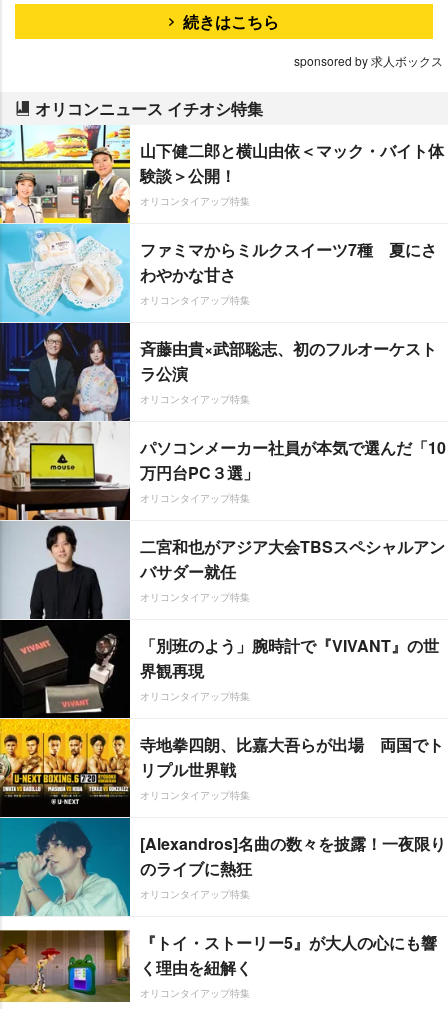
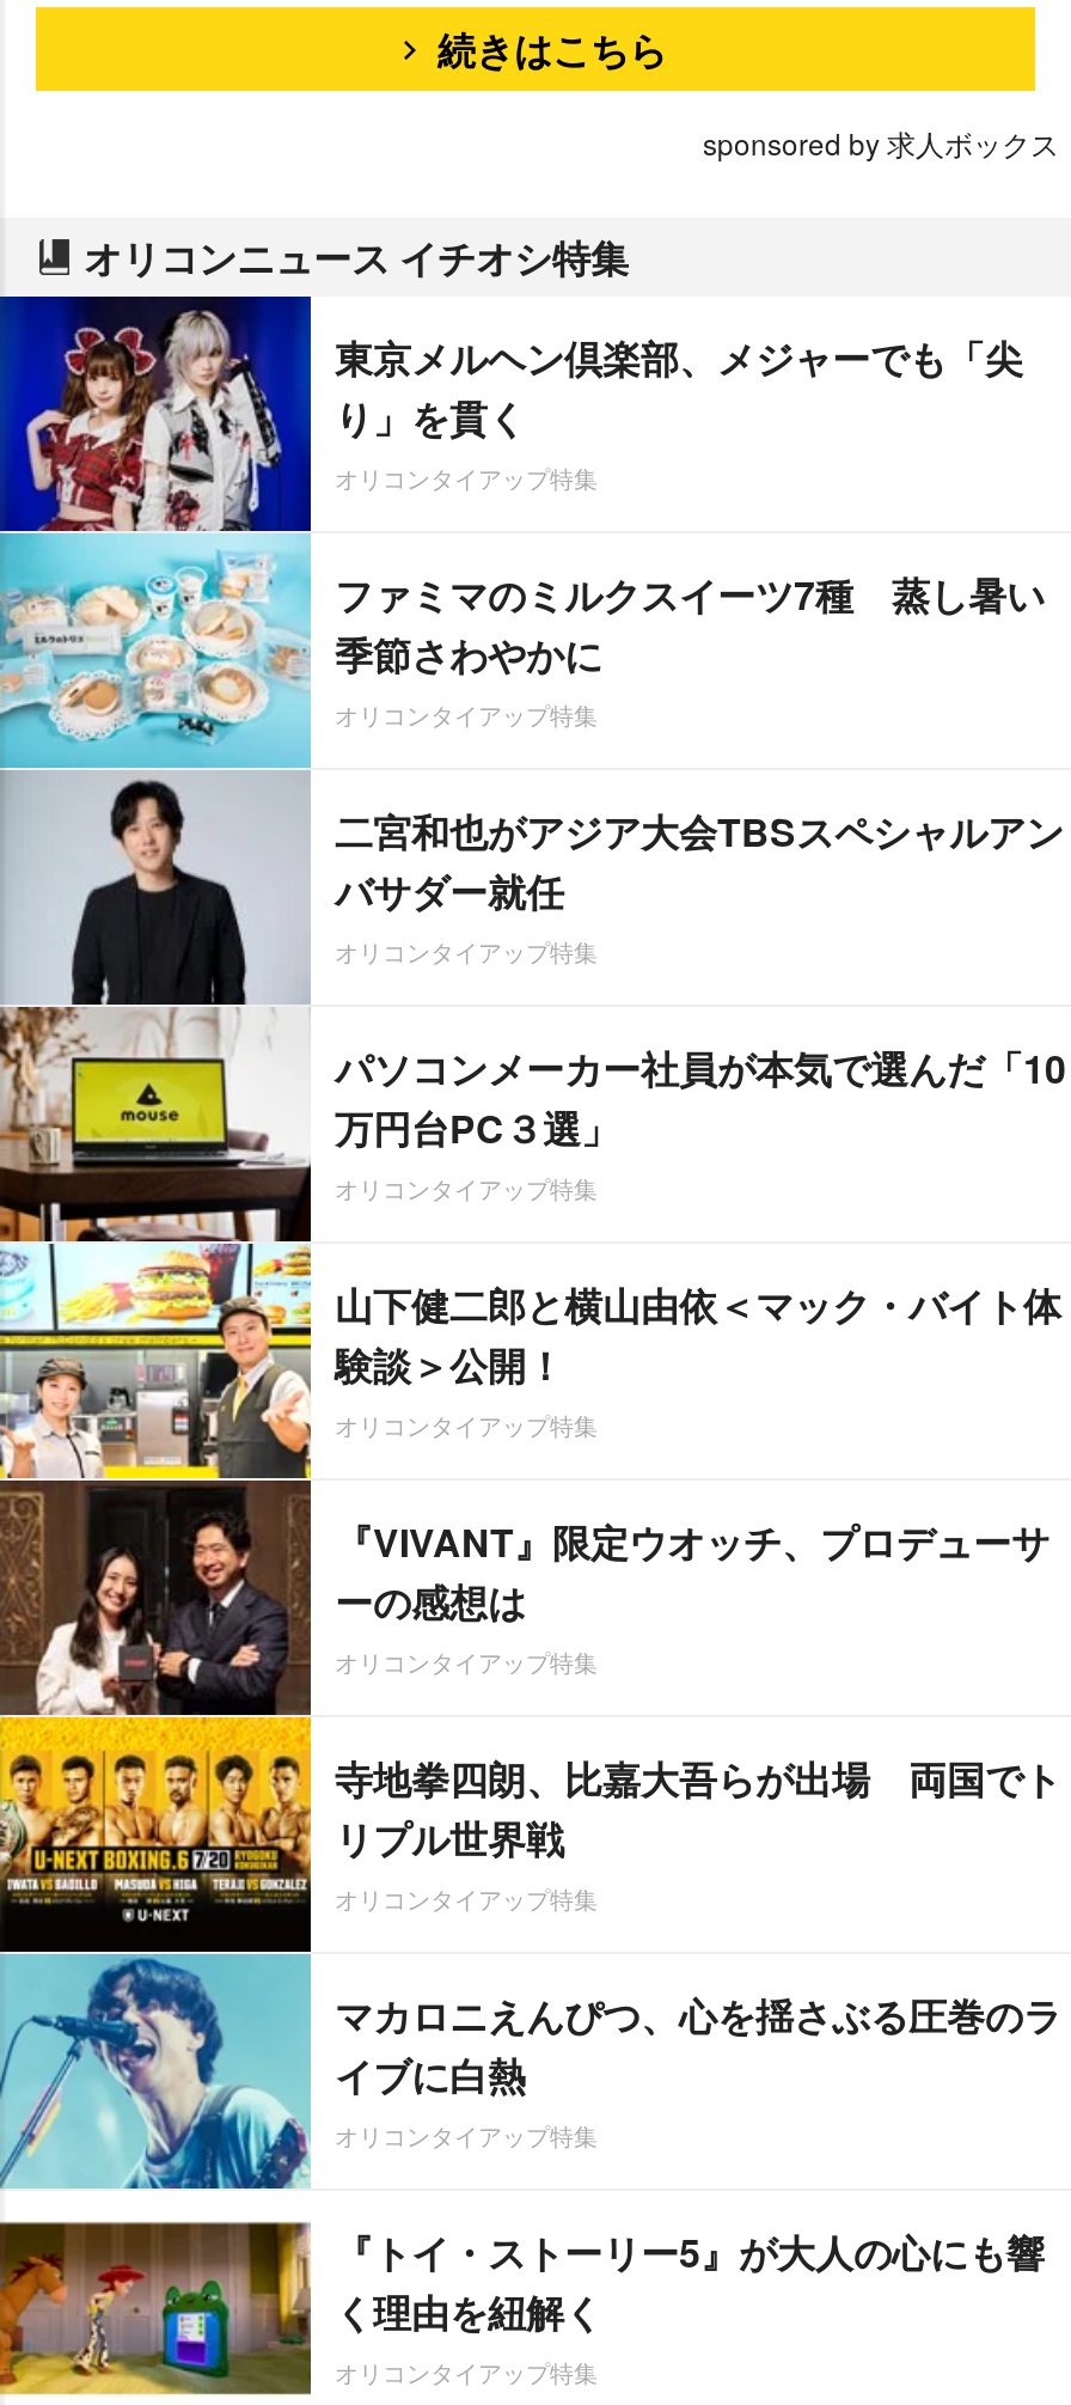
- [image]
- ファミマからミルクスイーツ7種 夏にさ
- わやかな甘さ
+ [image]
+ ファミマのミルクスイーツ7種 蒸し暑い
+ 季節さわやかに

+ 東京メルヘン倶楽部、メジャーでも「尖
+ り」を貫く

moved down: 山下健二郎と横山由依＜マック・バイト体 | 験談＞公開！

- 斉藤由貴×武部聡志、初のフルオーケスト
- ラ公演

- [image]
- 「別班のよう」腕時計で『VIVANT』の世
- 界観再現
+ [image]
+ 『VIVANT』限定ウオッチ、プロデューサ
+ ーの感想は

moved up: 二宮和也がアジア大会TBSスペシャルアン | バサダー就任

- [image]
- [Alexandros]名曲の数々を披露！一夜限り
- のライブに熱狂
+ [image]
+ マカロニえんぴつ、心を揺さぶる圧巻のラ
+ イブに白熱
